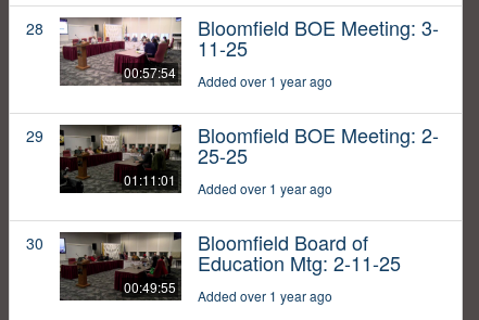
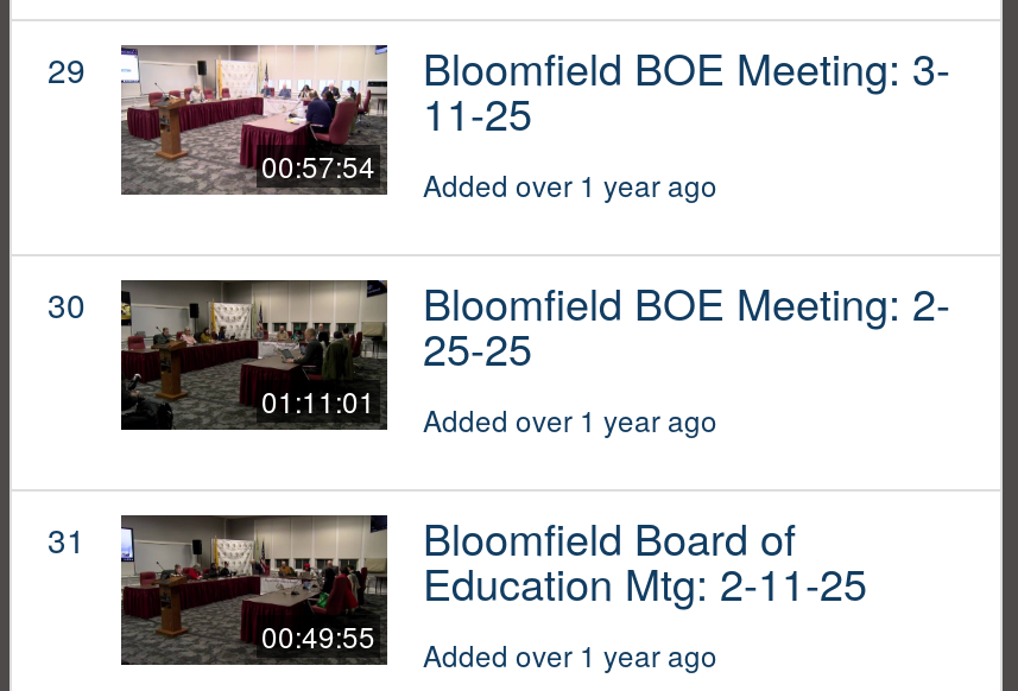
- 28
+ 29

- 29
+ 30

- 30
+ 31
